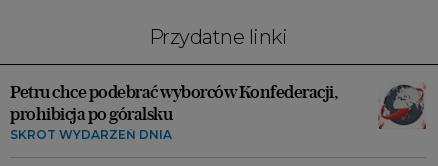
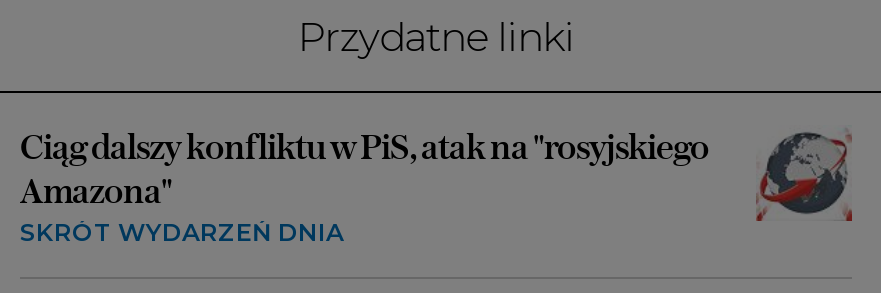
- Petru chce podebrać wyborców Konfederacji,
- prohibicja po góralsku
+ Ciąg dalszy konfliktu w PiS, atak na "rosyjskiego
+ Amazona"
